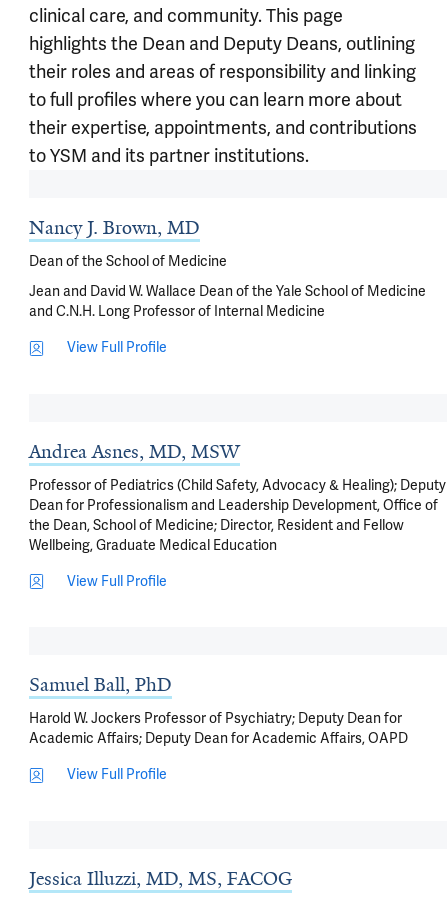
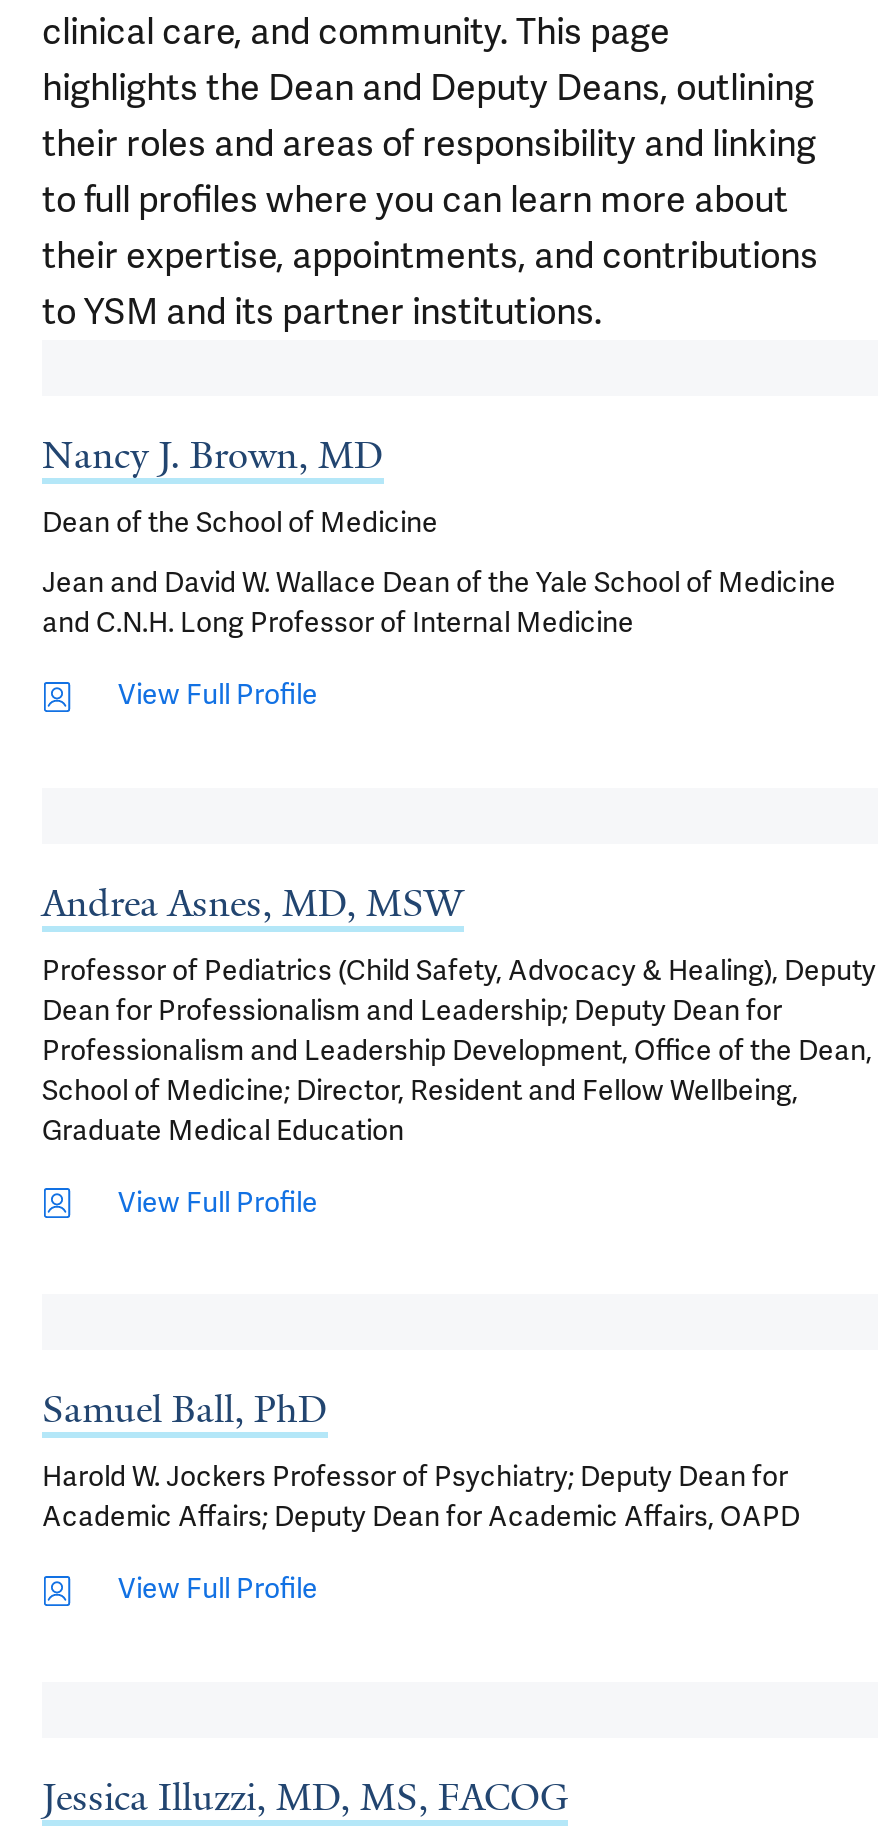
- Professor of Pediatrics (Child Safety, Advocacy & Healing); Deputy
- Dean for Professionalism and Leadership Development, Office of
- the Dean, School of Medicine; Director, Resident and Fellow
- Wellbeing, Graduate Medical Education
+ Professor of Pediatrics (Child Safety, Advocacy & Healing), Deputy
+ Dean for Professionalism and Leadership; Deputy Dean for
+ Professionalism and Leadership Development, Office of the Dean,
+ School of Medicine; Director, Resident and Fellow Wellbeing,
+ Graduate Medical Education
